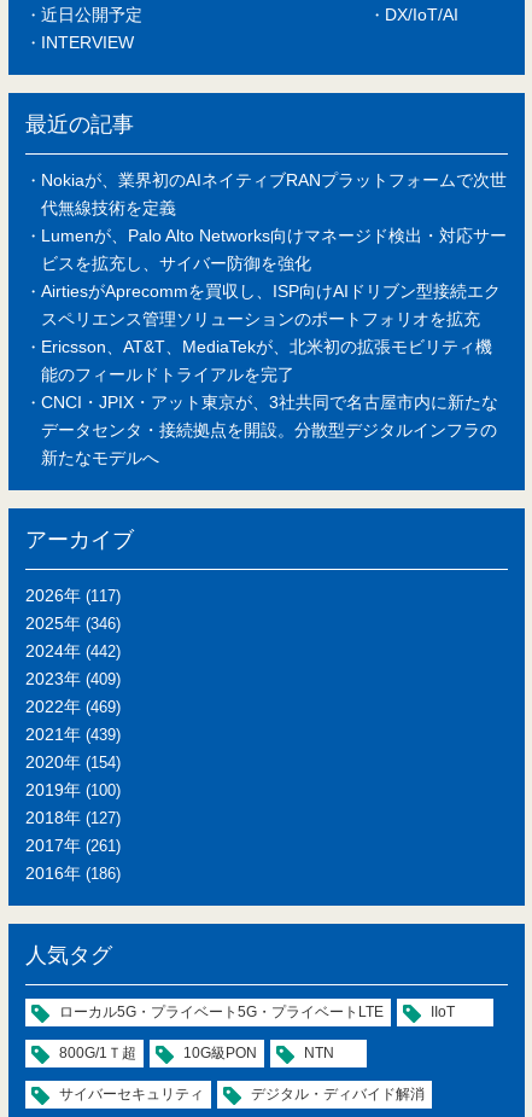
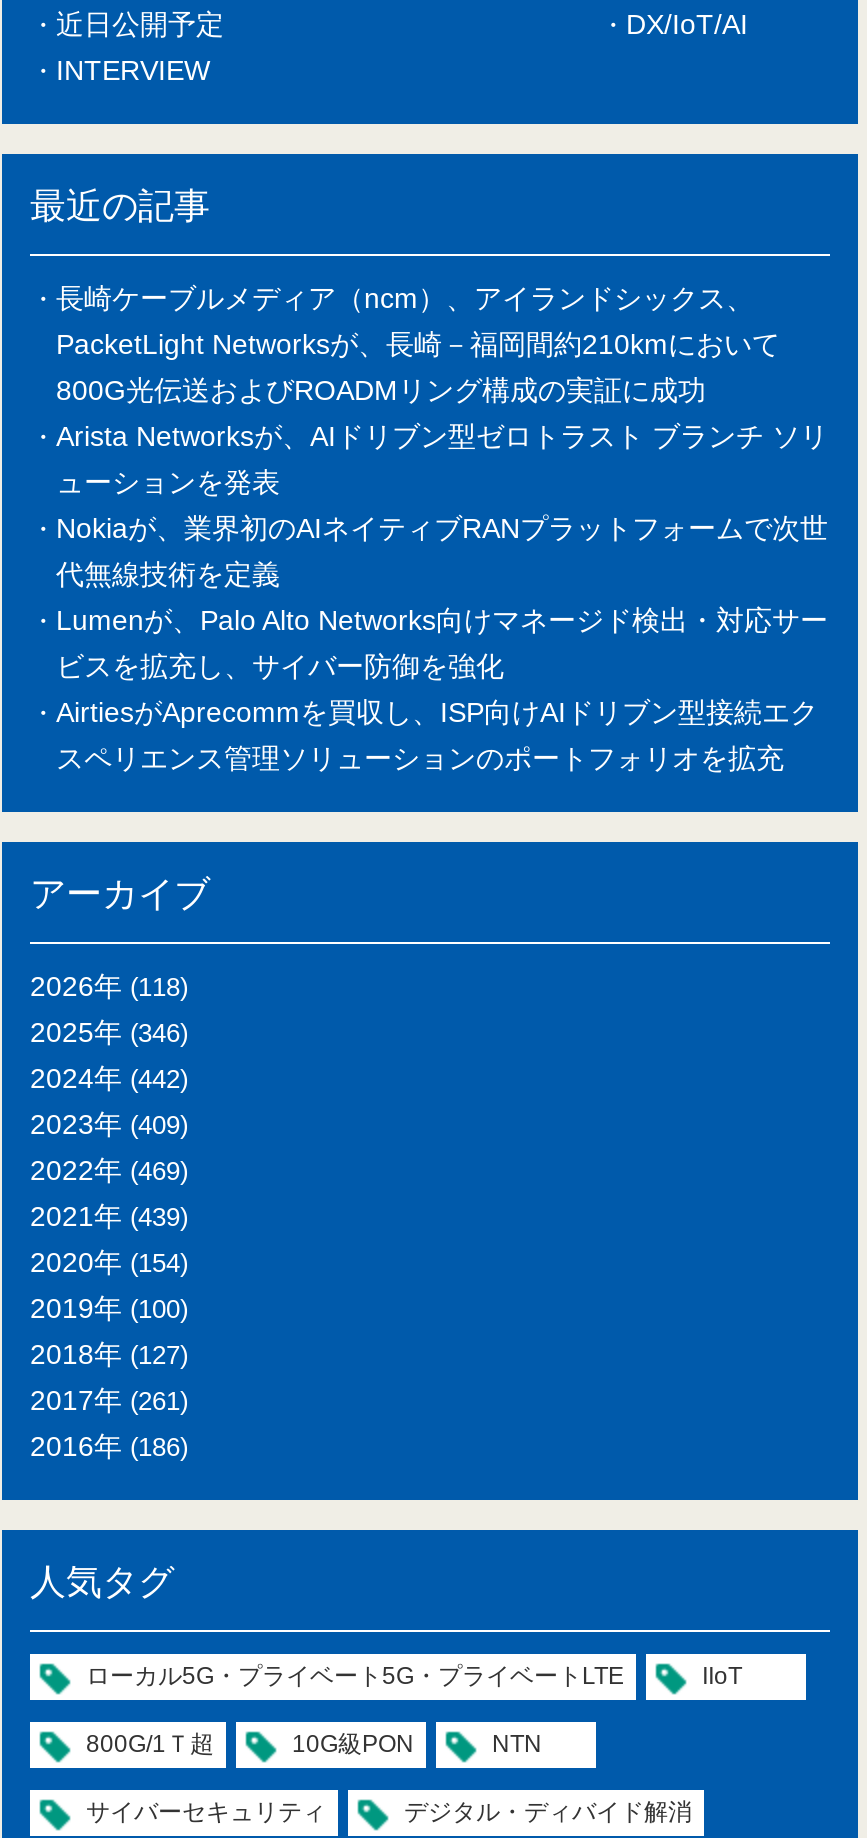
+ 長崎ケーブルメディア（ncm）、アイランドシックス、
+ PacketLight Networksが、長崎－福岡間約210kmにおいて
+ 800G光伝送およびROADMリング構成の実証に成功
+ Arista Networksが、AIドリブン型ゼロトラスト ブランチ ソリ
+ ューションを発表

moved down: Nokiaが、業界初のAIネイティブRANプラットフォームで次世 | 代無線技術を定義 | Lumenが、Palo Alto Networks向けマネージド検出・対応サー | ビスを拡充し、サイバー防御を強化 | AirtiesがAprecommを買収し、ISP向けAIドリブン型接続エク | スペリエンス管理ソリューションのポートフォリオを拡充

- Ericsson、AT&T、MediaTekが、北米初の拡張モビリティ機
- 能のフィールドトライアルを完了
- CNCI・JPIX・アット東京が、3社共同で名古屋市内に新たな
- データセンタ・接続拠点を開設。分散型デジタルインフラの
- 新たなモデルへ

- 2026年(117)
+ 2026年(118)
